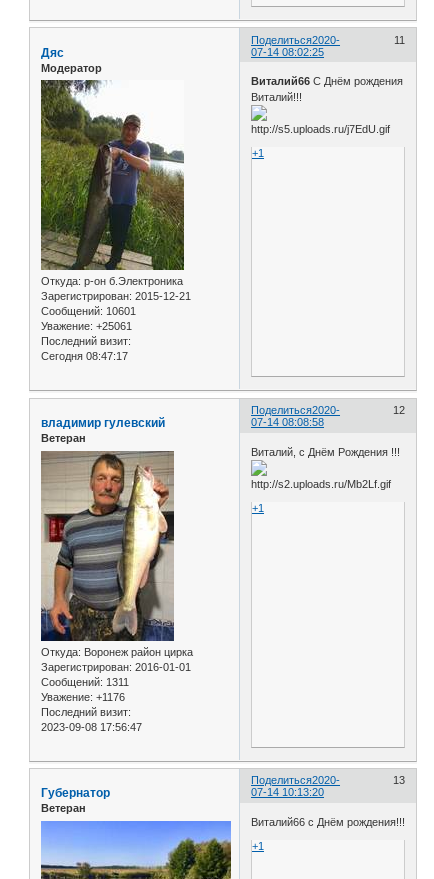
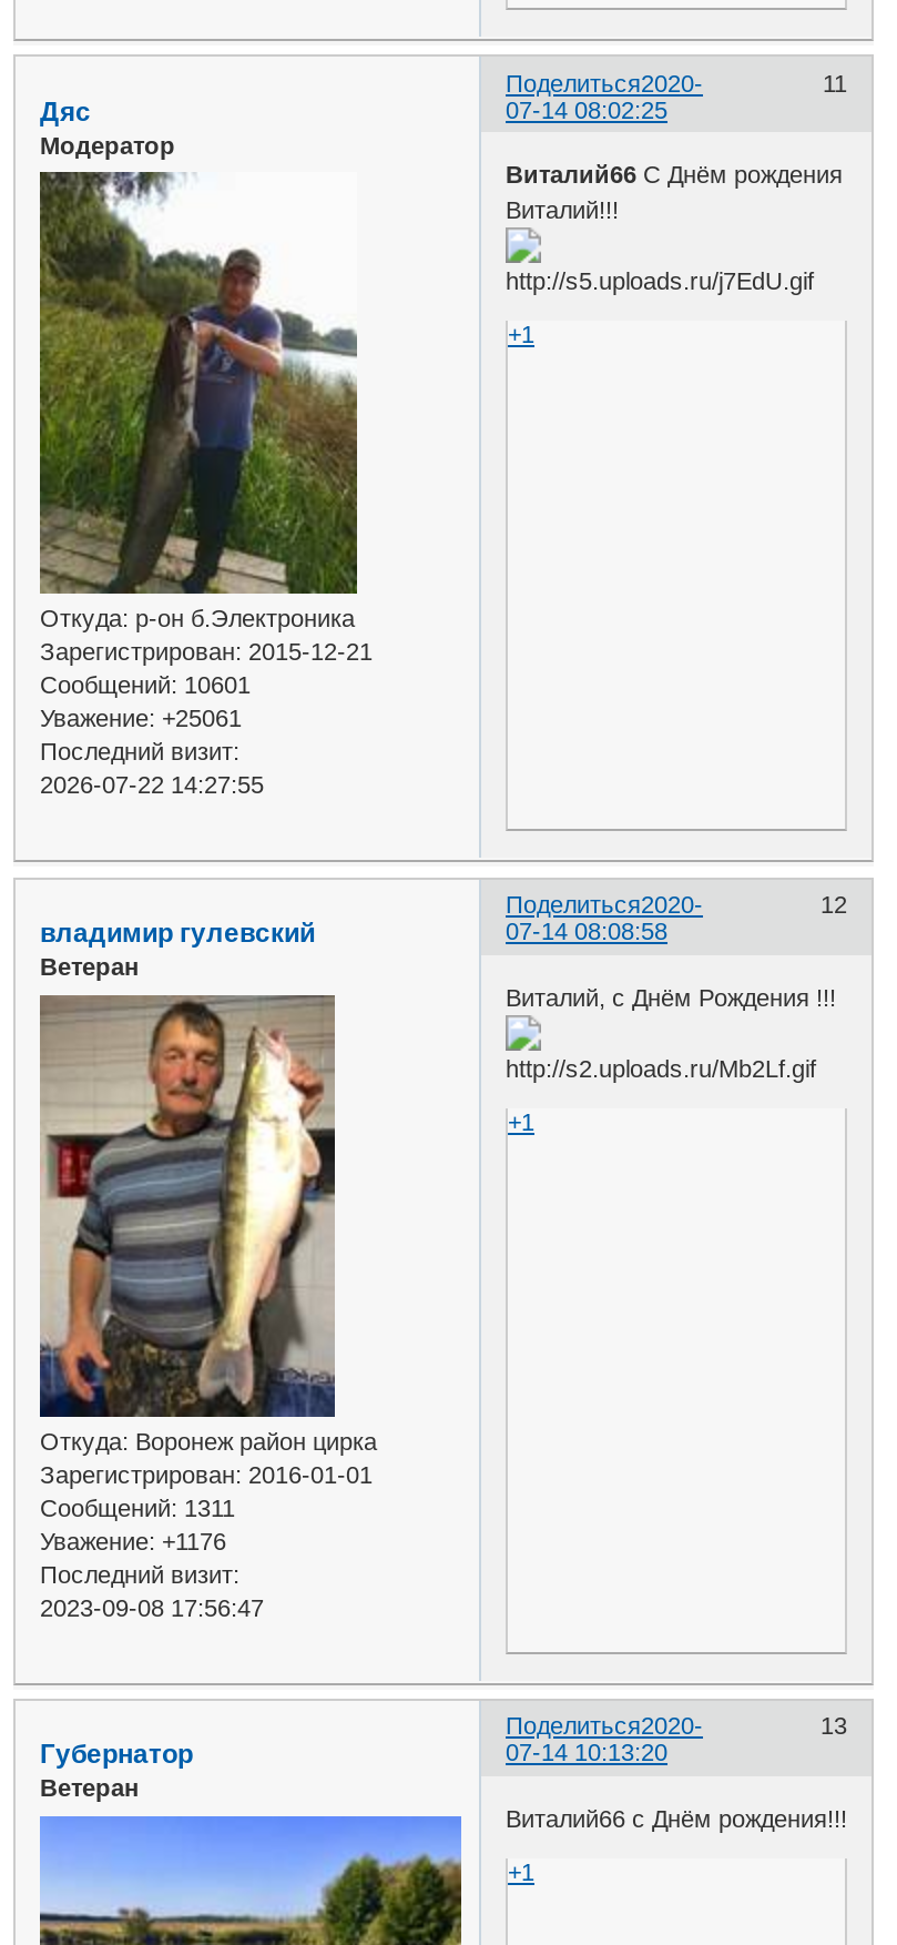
- Сегодня 08:47:17
+ 2026-07-22 14:27:55
